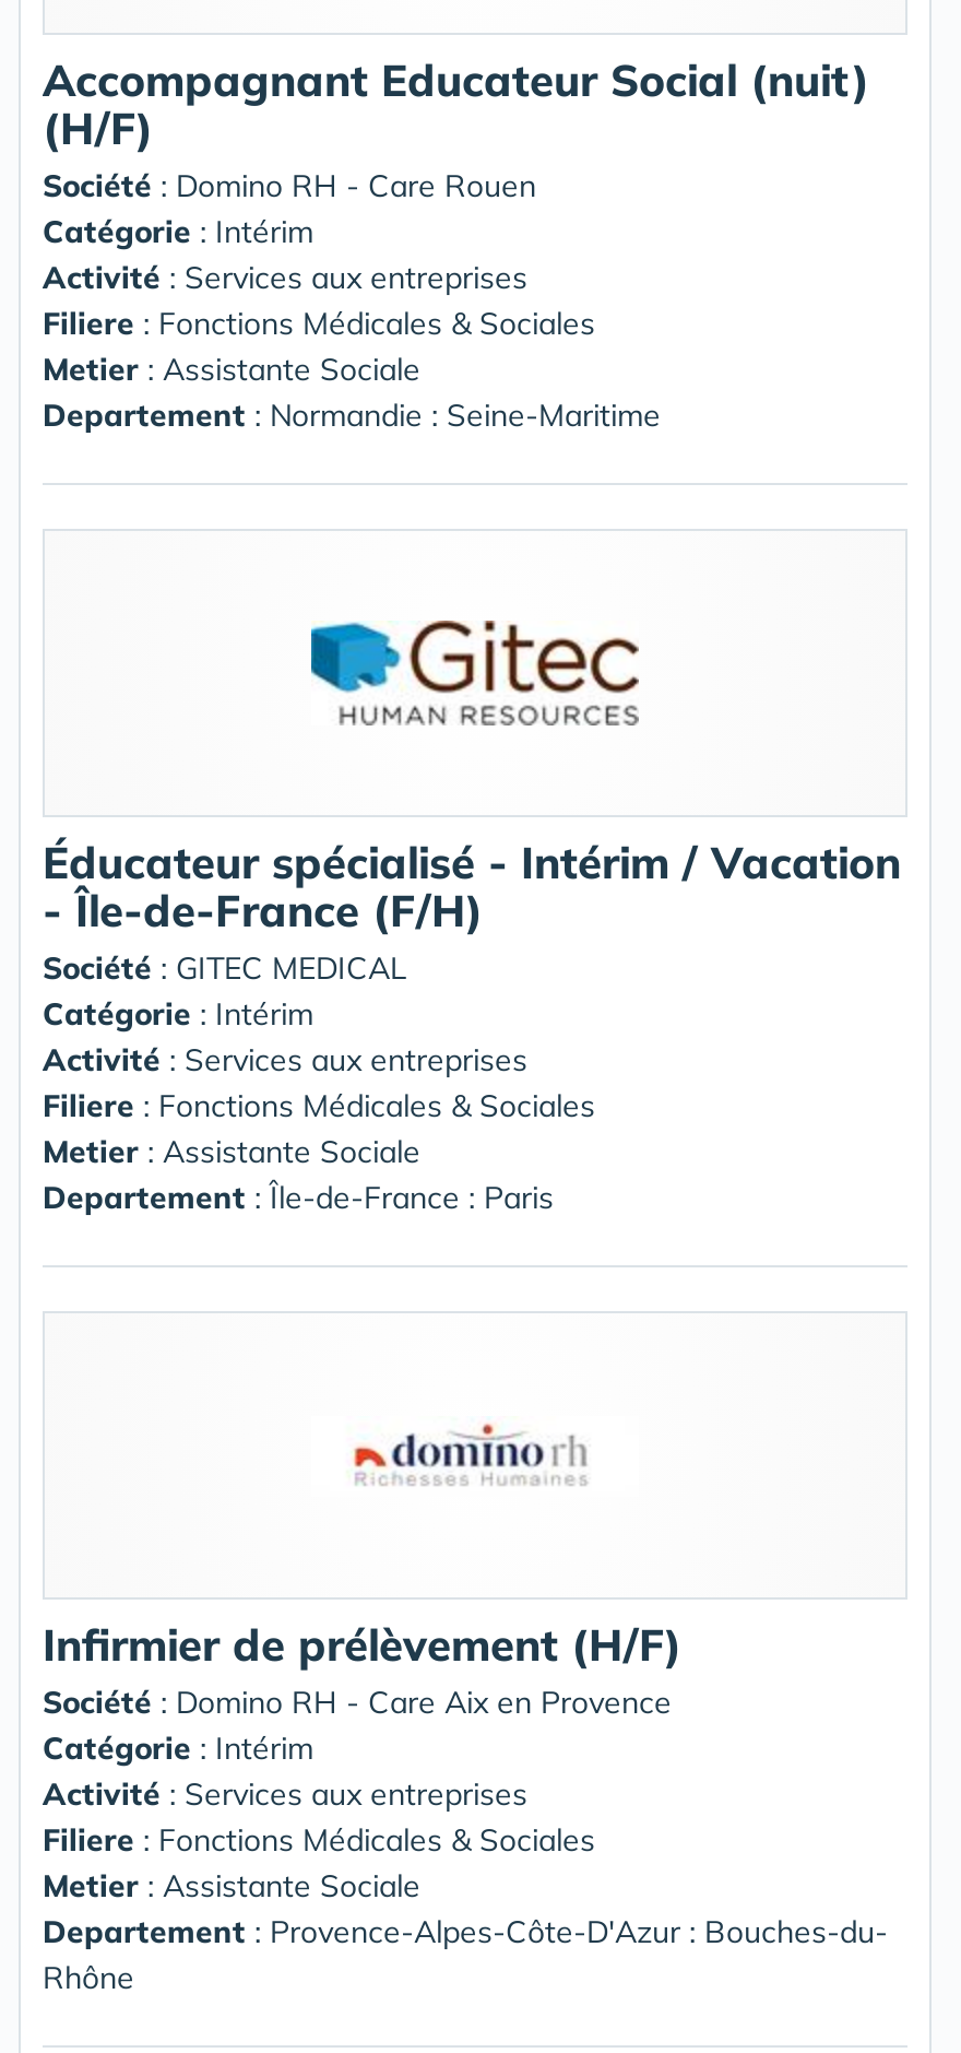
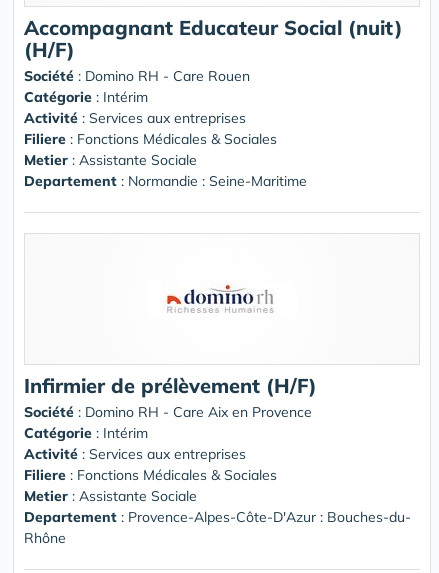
- [image]

- Éducateur spécialisé - Intérim / Vacation
- - Île-de-France (F/H)
- Société: GITEC MEDICAL
- Catégorie: Intérim
- Activité: Services aux entreprises
- Filiere: Fonctions Médicales & Sociales
- Metier: Assistante Sociale
- Departement: Île-de-France : Paris
